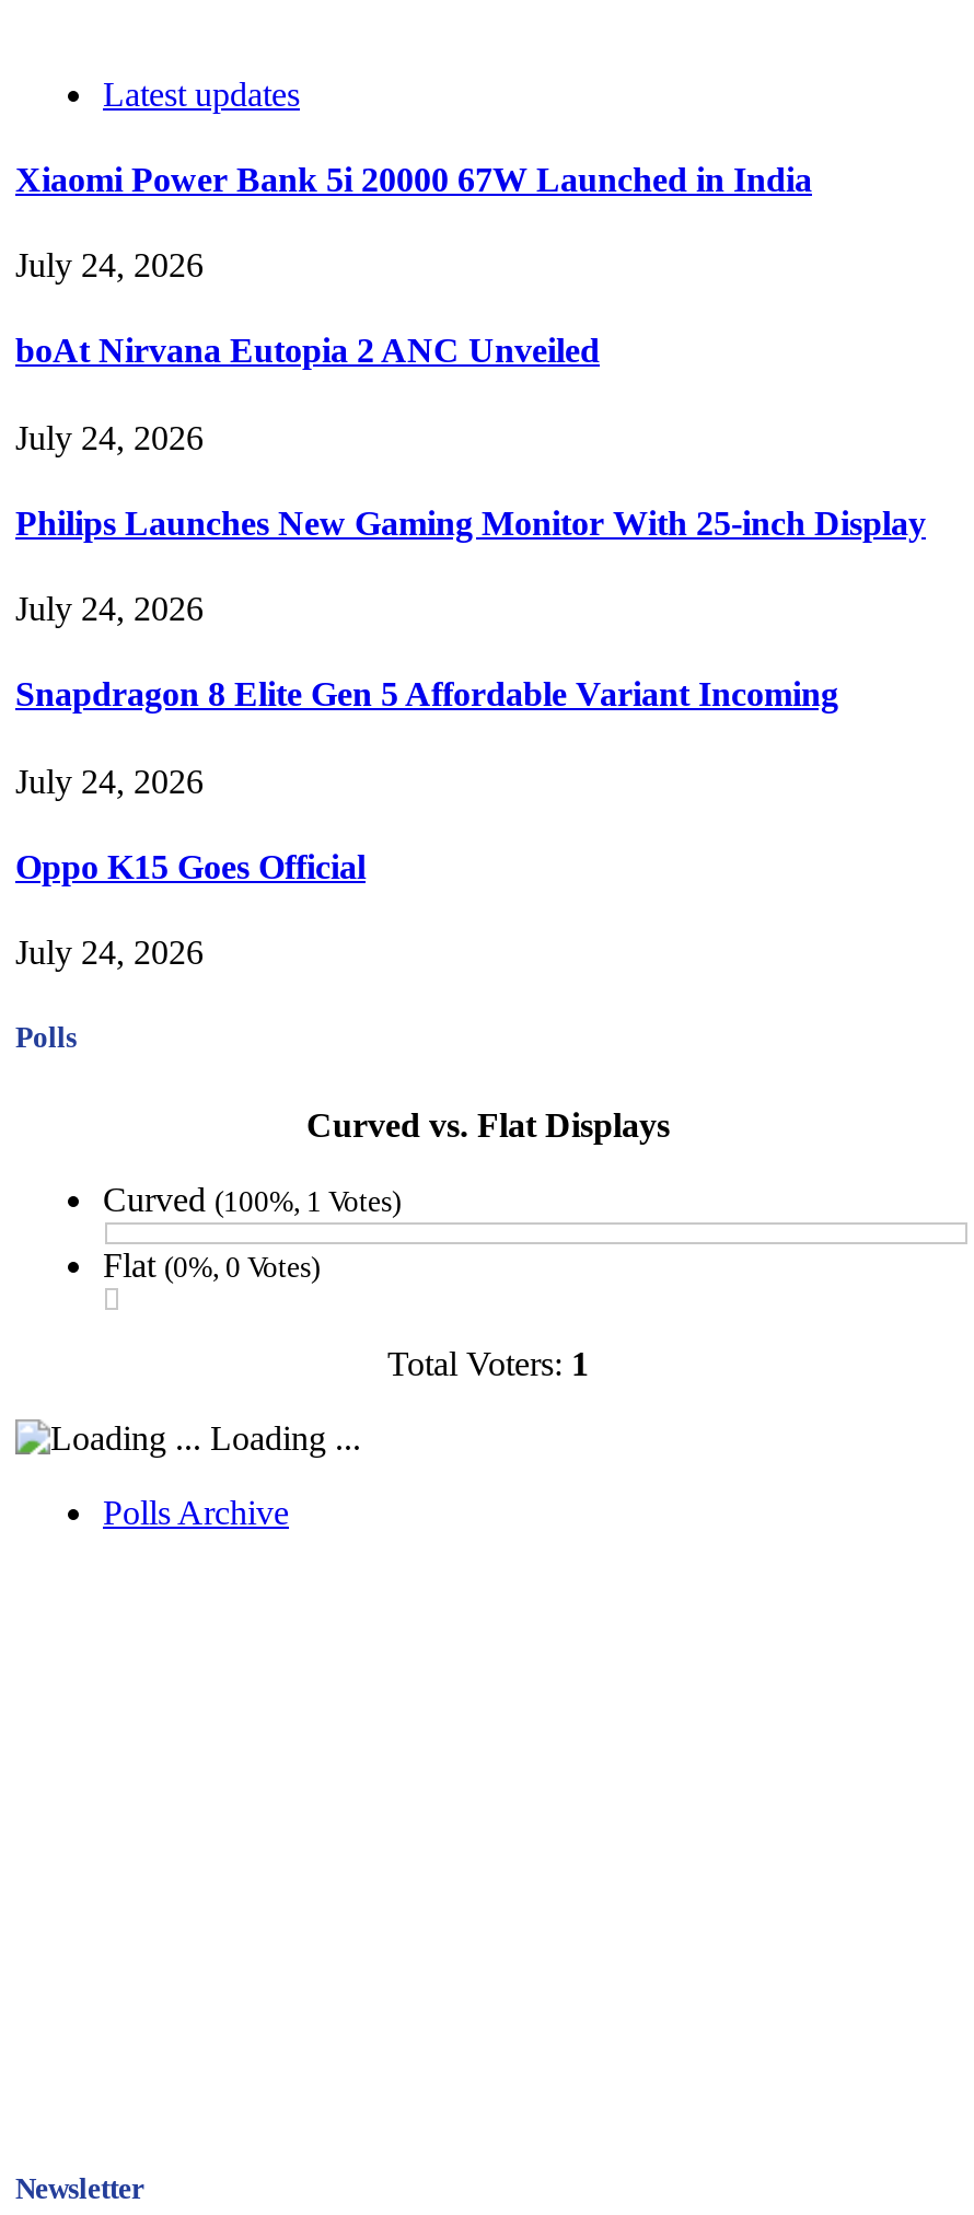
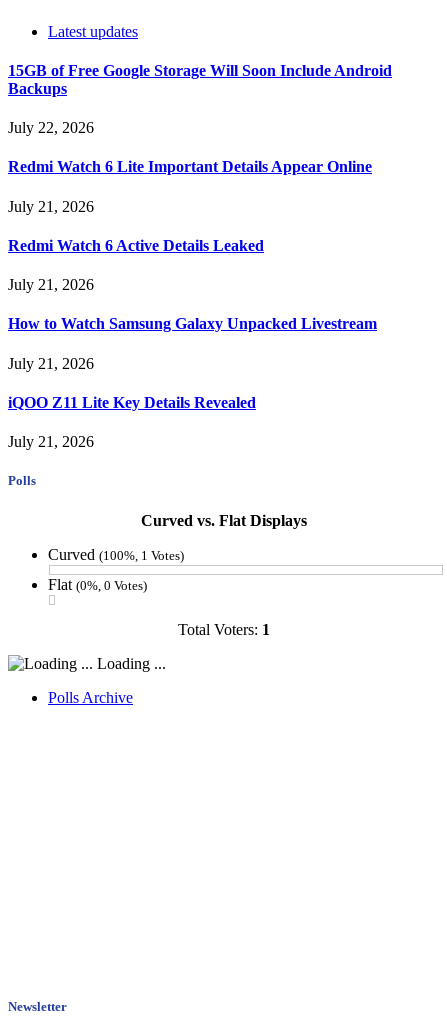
- Xiaomi Power Bank 5i 20000 67W Launched in India
+ 15GB of Free Google Storage Will Soon Include Android
+ Backups

- July 24, 2026
+ July 22, 2026

- boAt Nirvana Eutopia 2 ANC Unveiled
+ Redmi Watch 6 Lite Important Details Appear Online

- July 24, 2026
+ July 21, 2026

- Philips Launches New Gaming Monitor With 25-inch Display
+ Redmi Watch 6 Active Details Leaked

- July 24, 2026
+ July 21, 2026

- Snapdragon 8 Elite Gen 5 Affordable Variant Incoming
+ How to Watch Samsung Galaxy Unpacked Livestream

- July 24, 2026
+ July 21, 2026

- Oppo K15 Goes Official
+ iQOO Z11 Lite Key Details Revealed

- July 24, 2026
+ July 21, 2026
